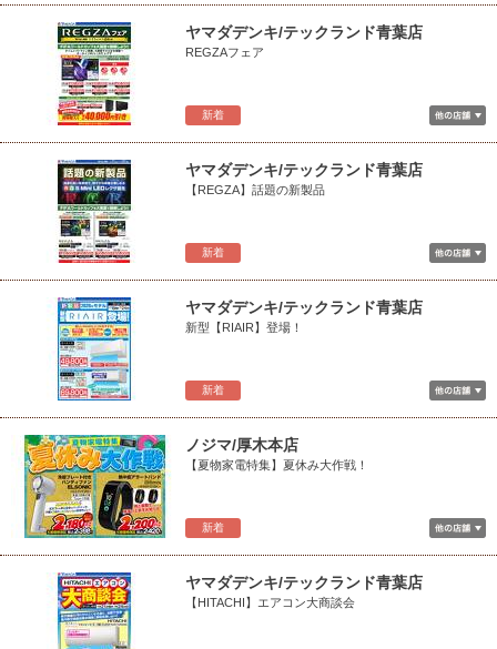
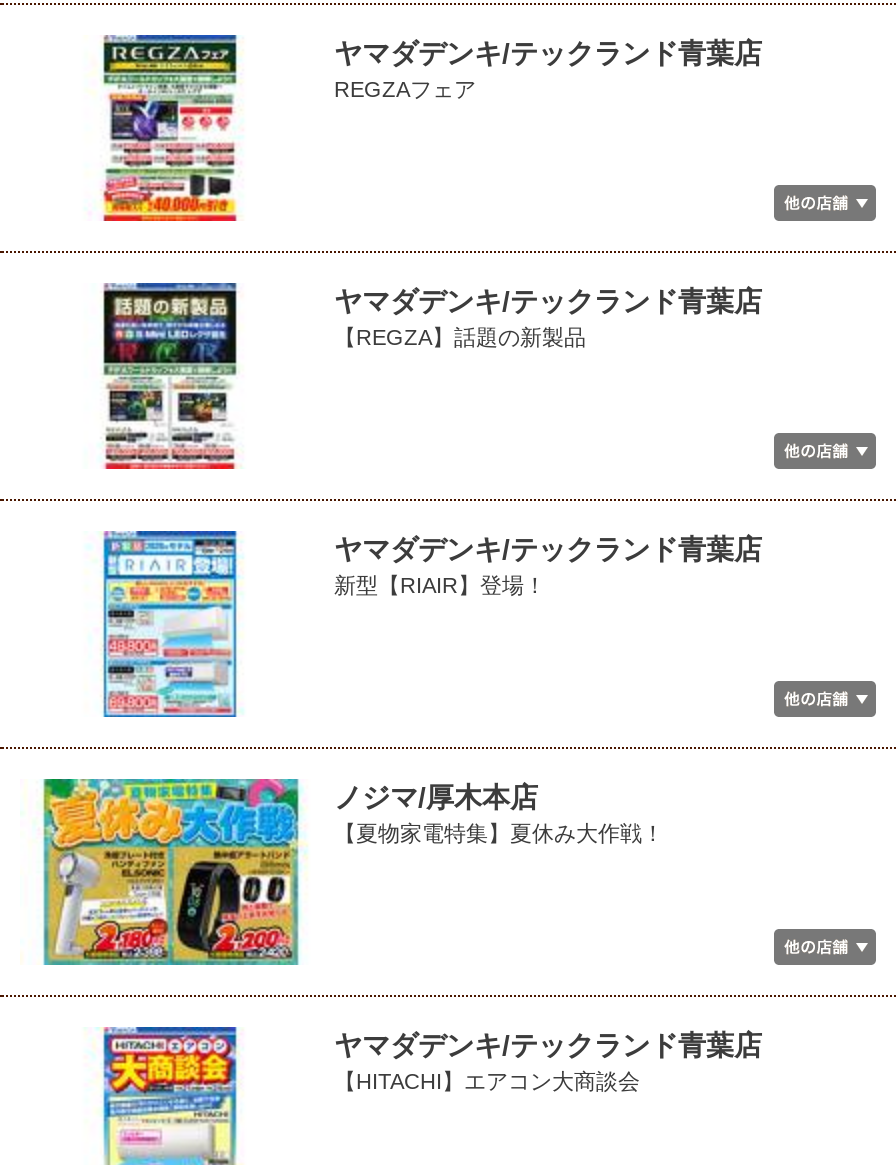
- 新着

- 新着

- 新着

- 新着
